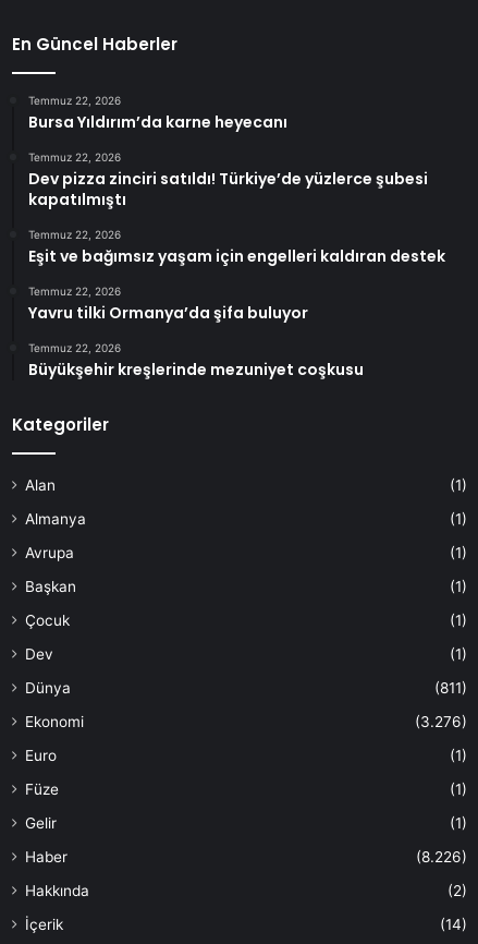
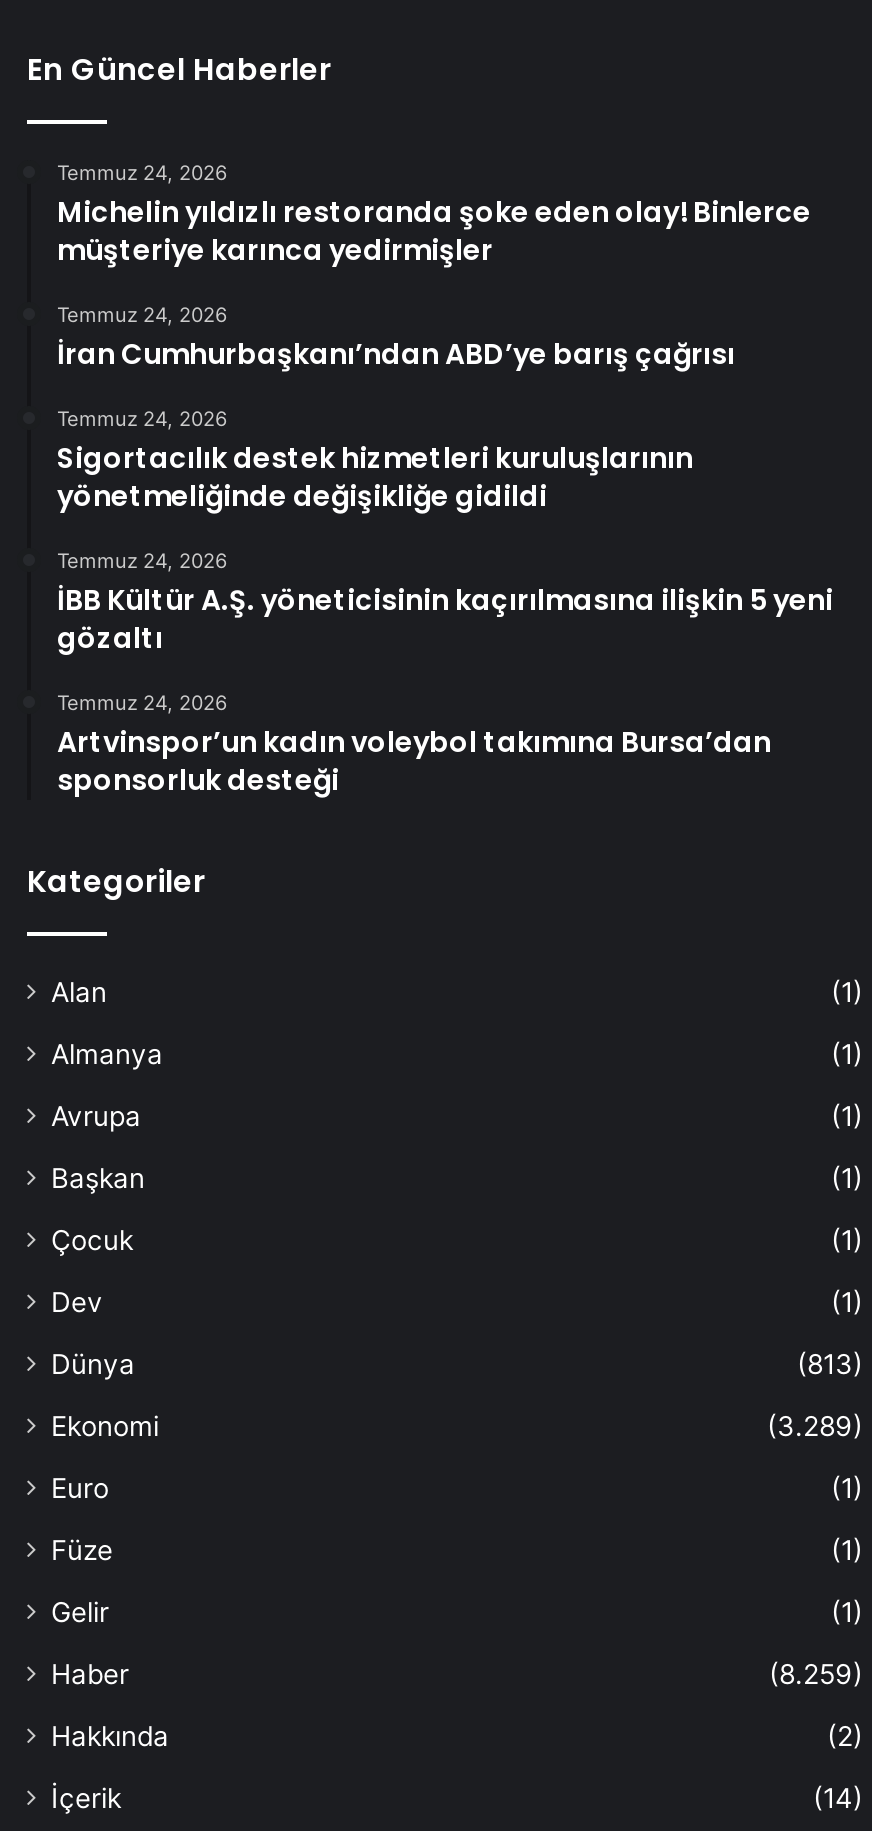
- Temmuz 22, 2026
- Bursa Yıldırım’da karne heyecanı
+ Temmuz 24, 2026
+ Michelin yıldızlı restoranda şoke eden olay! Binlerce
+ müşteriye karınca yedirmişler

- Temmuz 22, 2026
- Dev pizza zinciri satıldı! Türkiye’de yüzlerce şubesi
- kapatılmıştı
+ Temmuz 24, 2026
+ İran Cumhurbaşkanı’ndan ABD’ye barış çağrısı

- Temmuz 22, 2026
- Eşit ve bağımsız yaşam için engelleri kaldıran destek
+ Temmuz 24, 2026
+ Sigortacılık destek hizmetleri kuruluşlarının
+ yönetmeliğinde değişikliğe gidildi

- Temmuz 22, 2026
- Yavru tilki Ormanya’da şifa buluyor
+ Temmuz 24, 2026
+ İBB Kültür A.Ş. yöneticisinin kaçırılmasına ilişkin 5 yeni
+ gözaltı

- Temmuz 22, 2026
- Büyükşehir kreşlerinde mezuniyet coşkusu
+ Temmuz 24, 2026
+ Artvinspor’un kadın voleybol takımına Bursa’dan
+ sponsorluk desteği

- (811)
+ (813)

- (3.276)
+ (3.289)

- (8.226)
+ (8.259)
